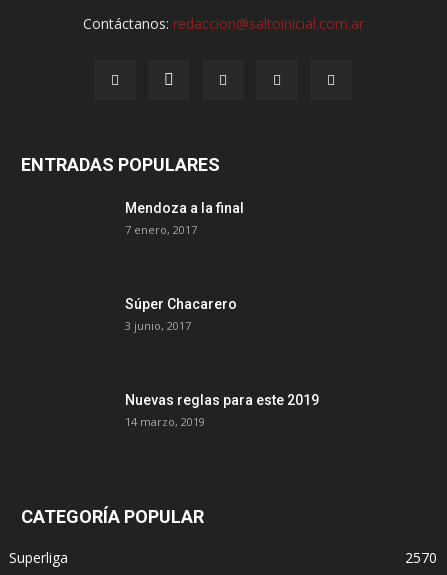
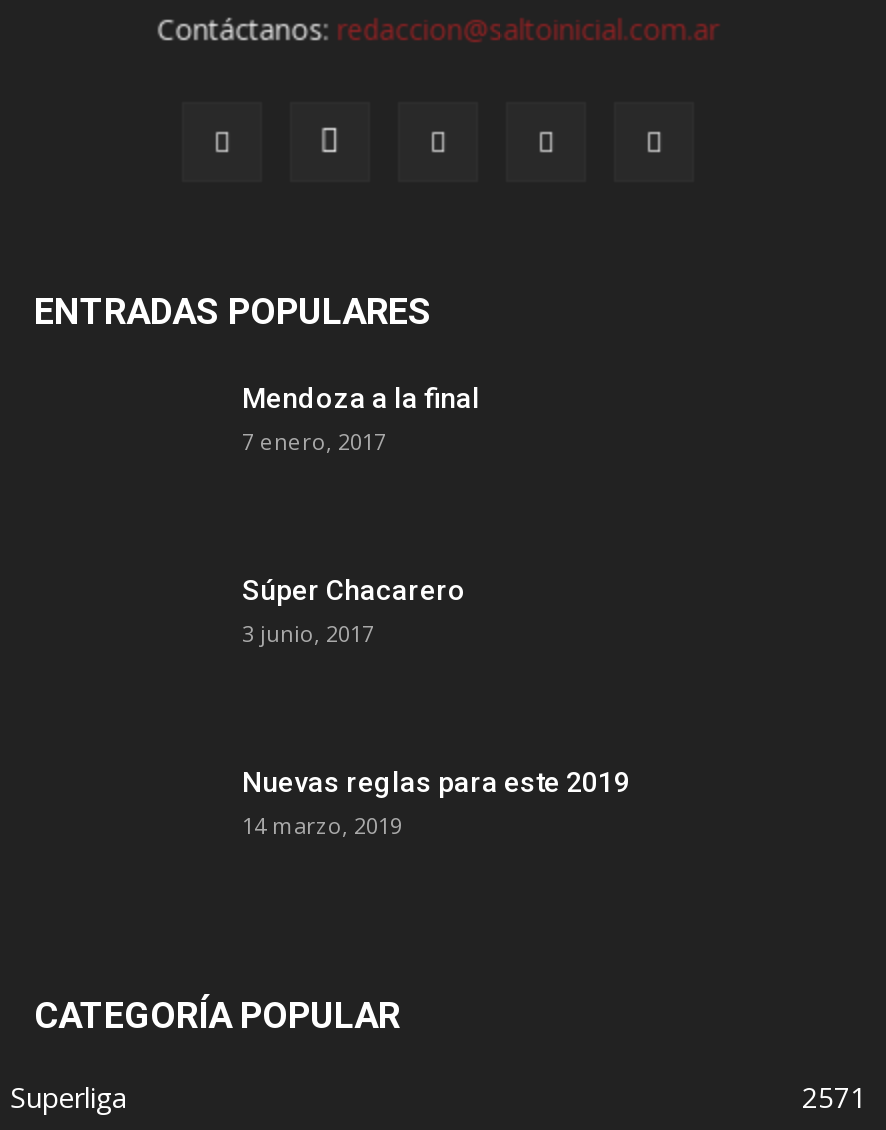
- 2570
+ 2571
